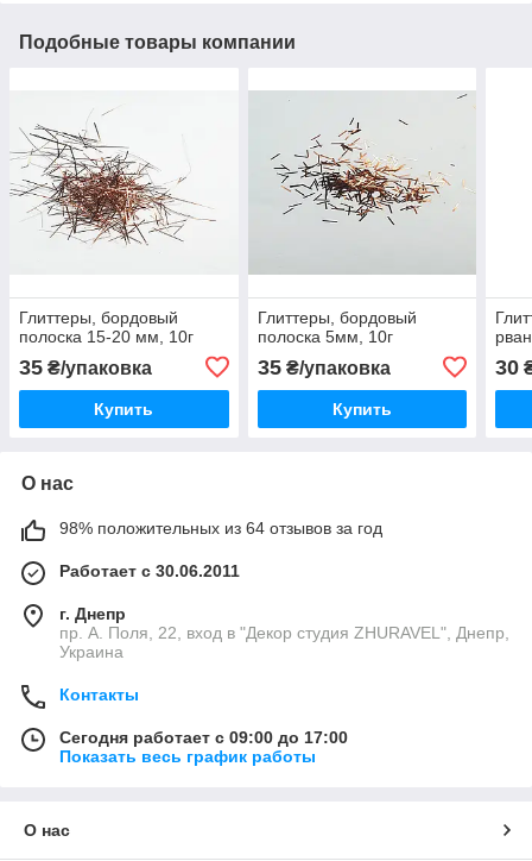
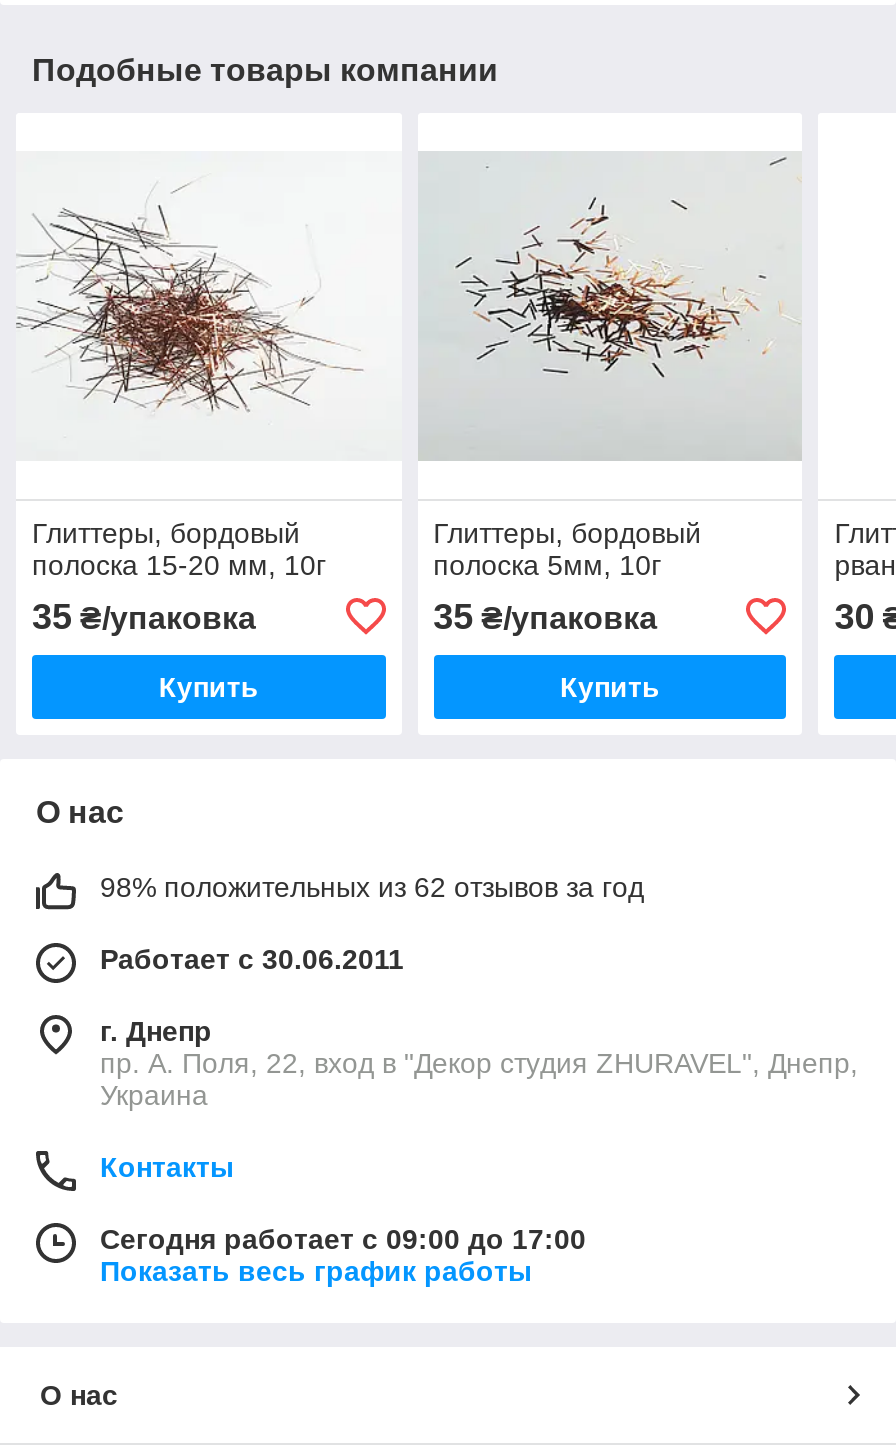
- 98% положительных из 64 отзывов за год
+ 98% положительных из 62 отзывов за год
